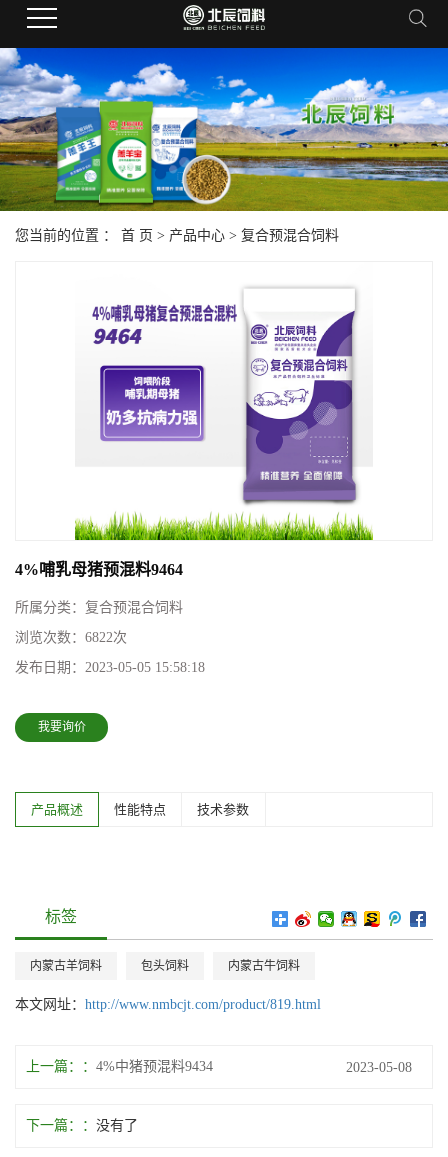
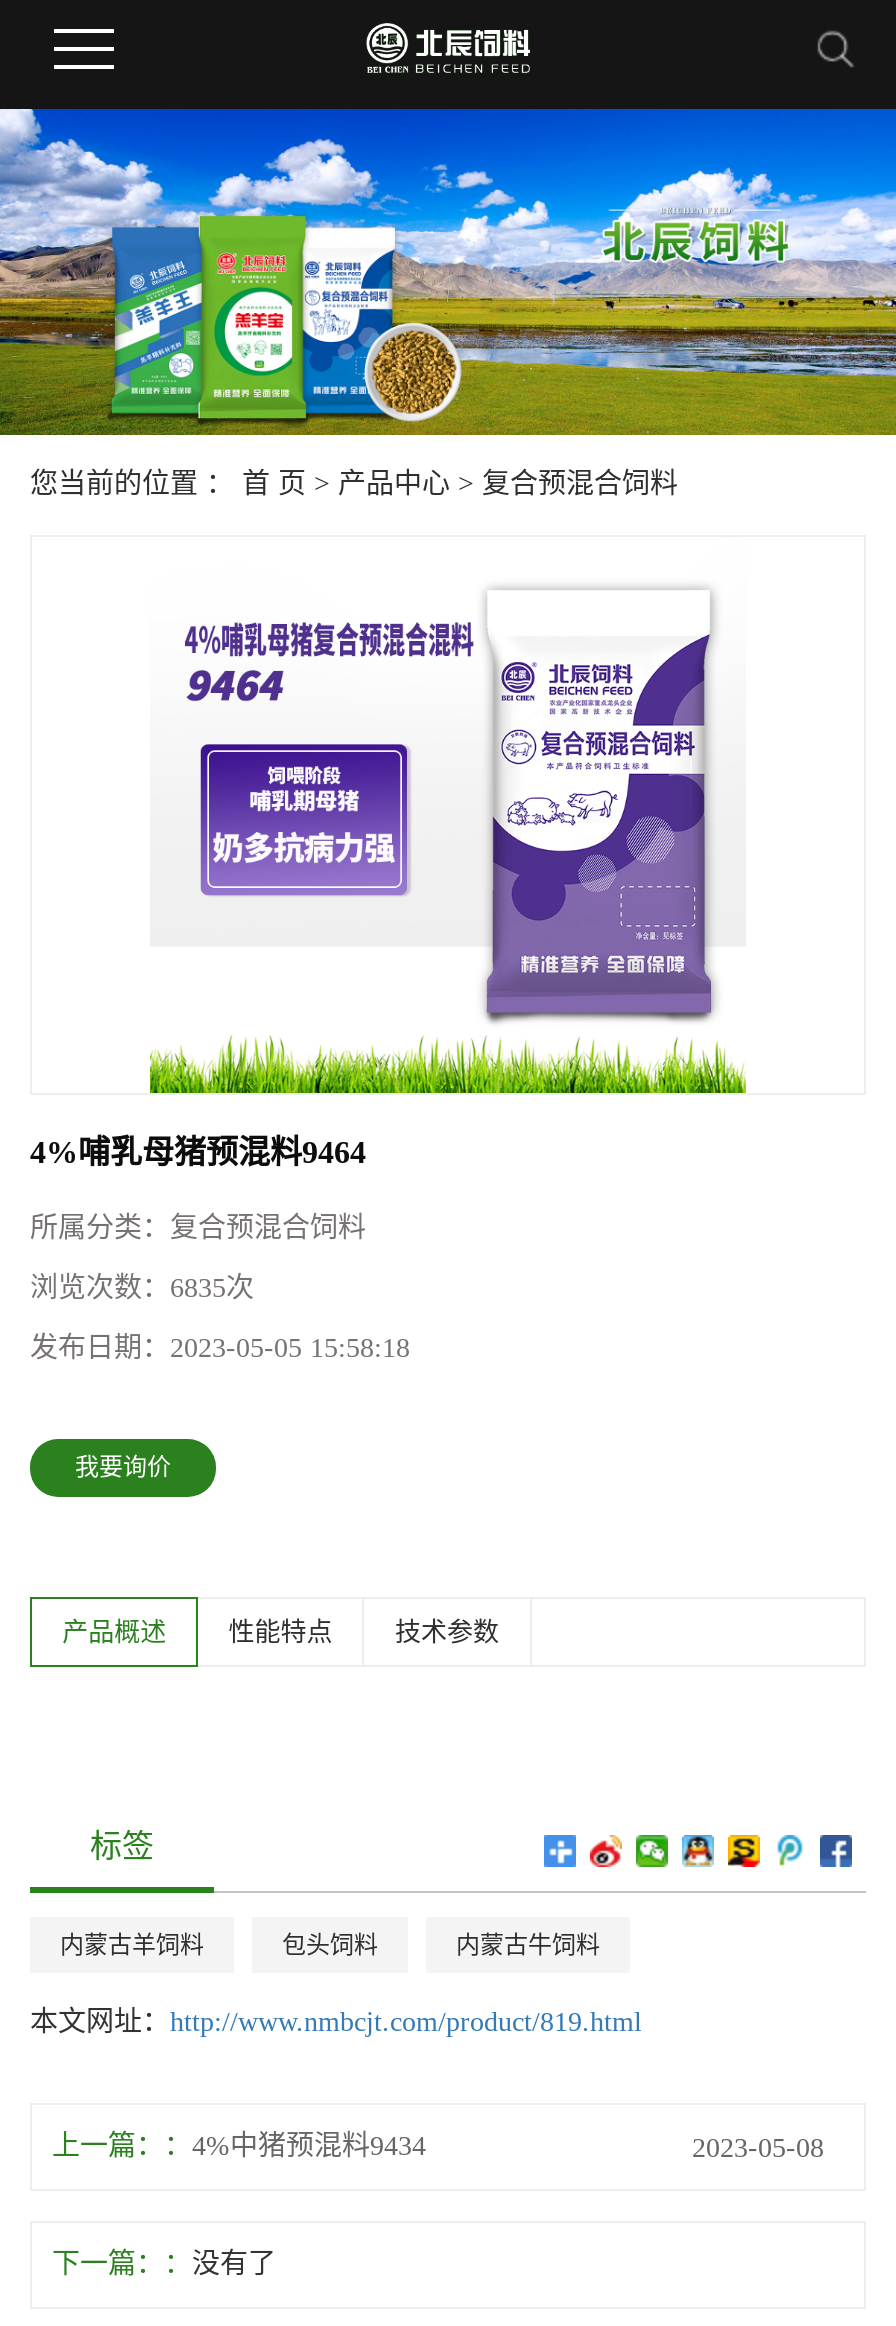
- 浏览次数：6822次
+ 浏览次数：6835次
